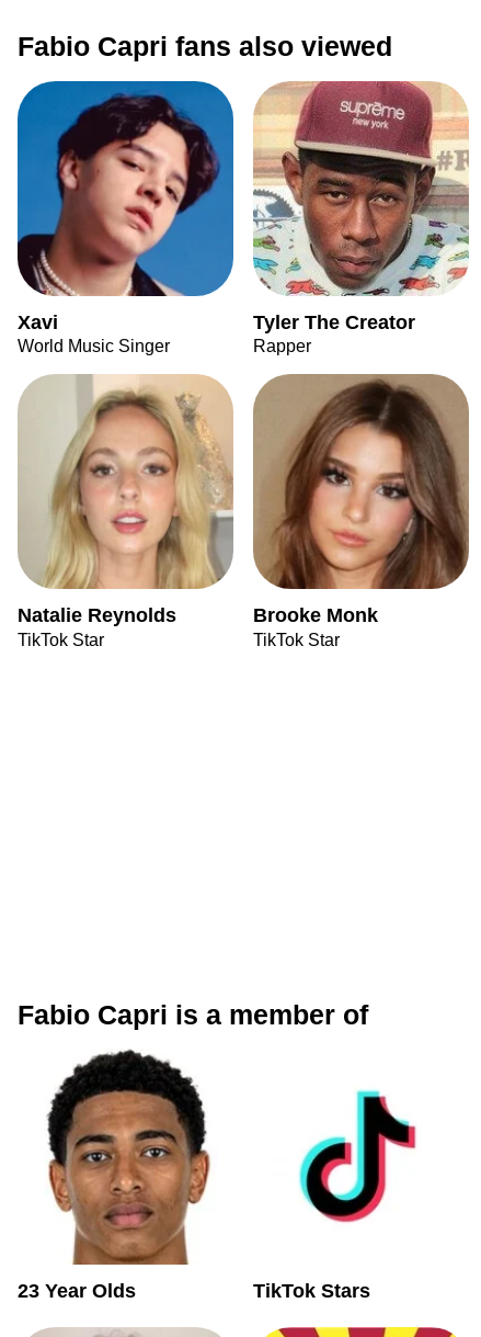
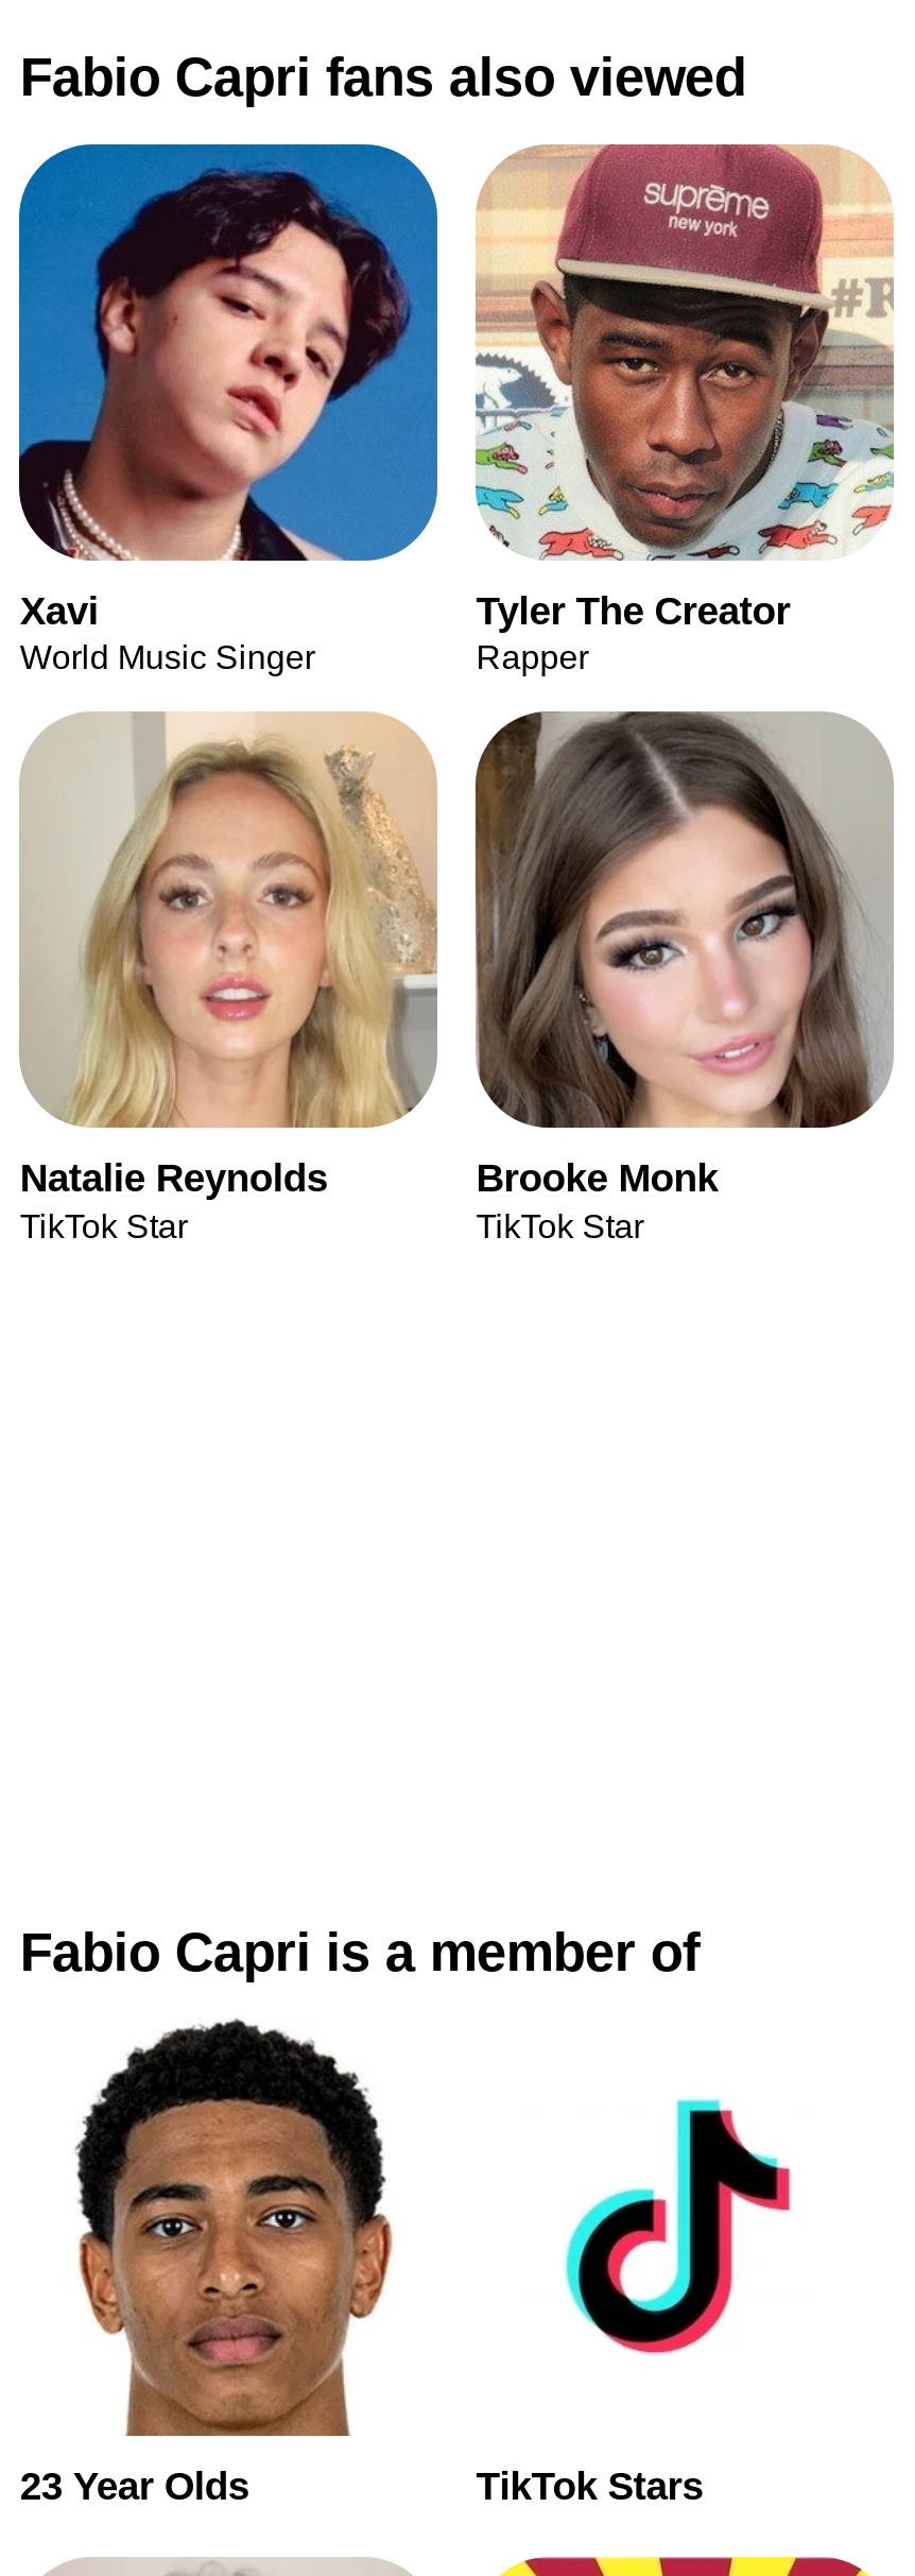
- [image]
+ [image]
